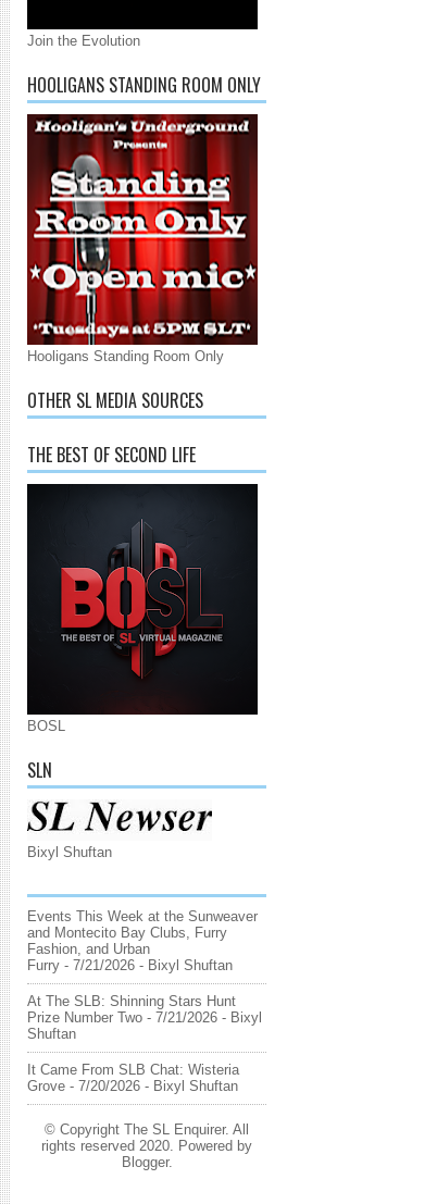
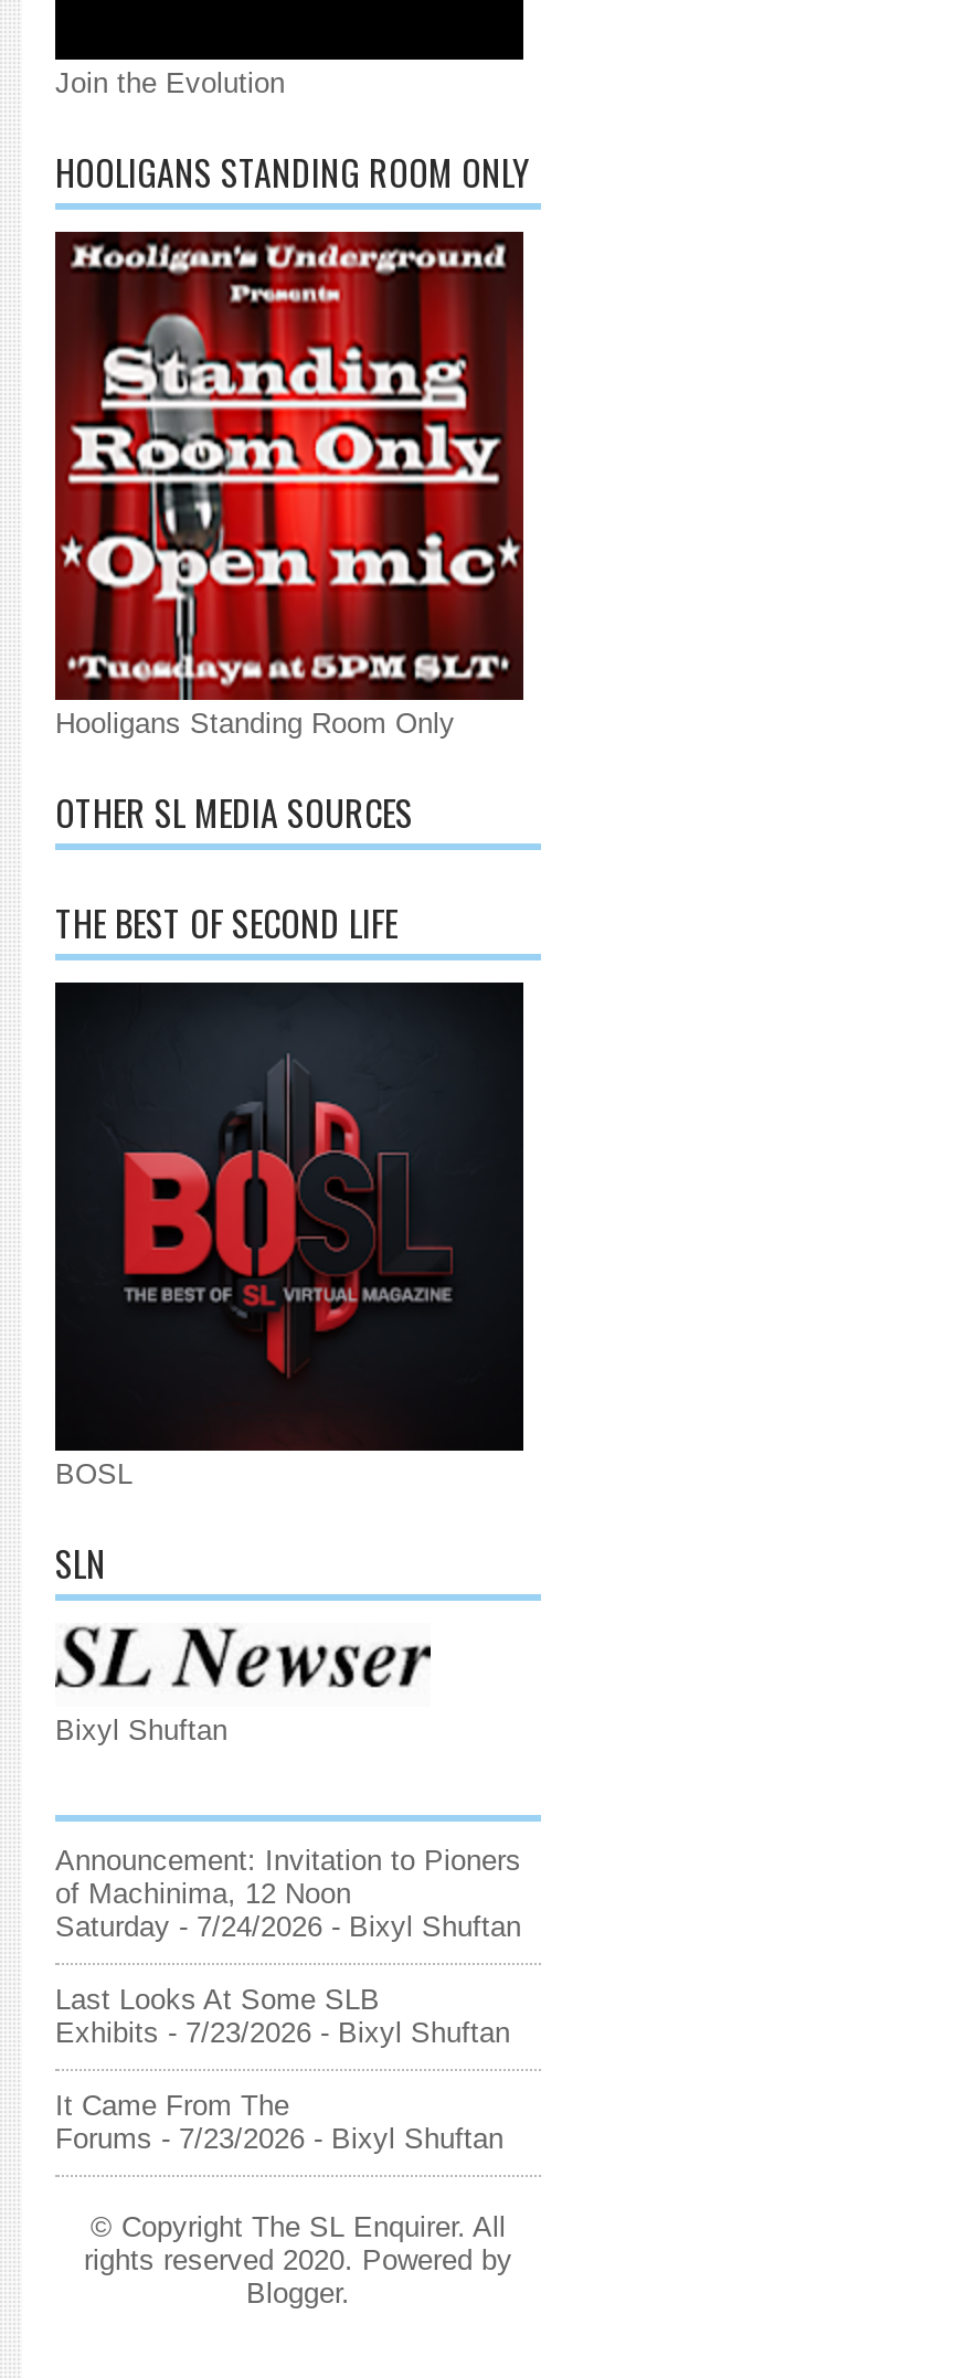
- Events This Week at the Sunweaver
- and Montecito Bay Clubs, Furry
- Fashion, and Urban
- Furry - 7/21/2026 - Bixyl Shuftan
+ Announcement: Invitation to Pioners
+ of Machinima, 12 Noon
+ Saturday - 7/24/2026 - Bixyl Shuftan

- At The SLB: Shinning Stars Hunt
- Prize Number Two - 7/21/2026 - Bixyl
- Shuftan
+ Last Looks At Some SLB
+ Exhibits - 7/23/2026 - Bixyl Shuftan

- It Came From SLB Chat: Wisteria
- Grove - 7/20/2026 - Bixyl Shuftan
+ It Came From The
+ Forums - 7/23/2026 - Bixyl Shuftan
